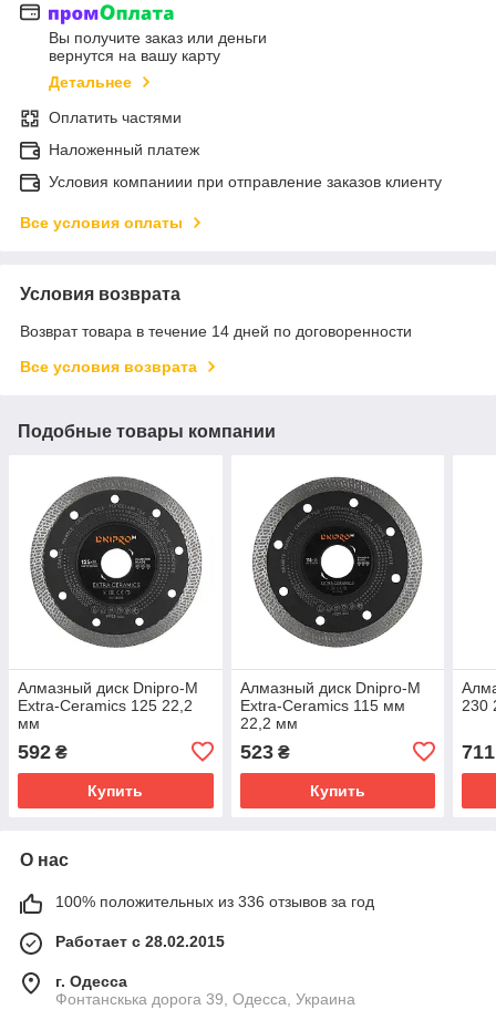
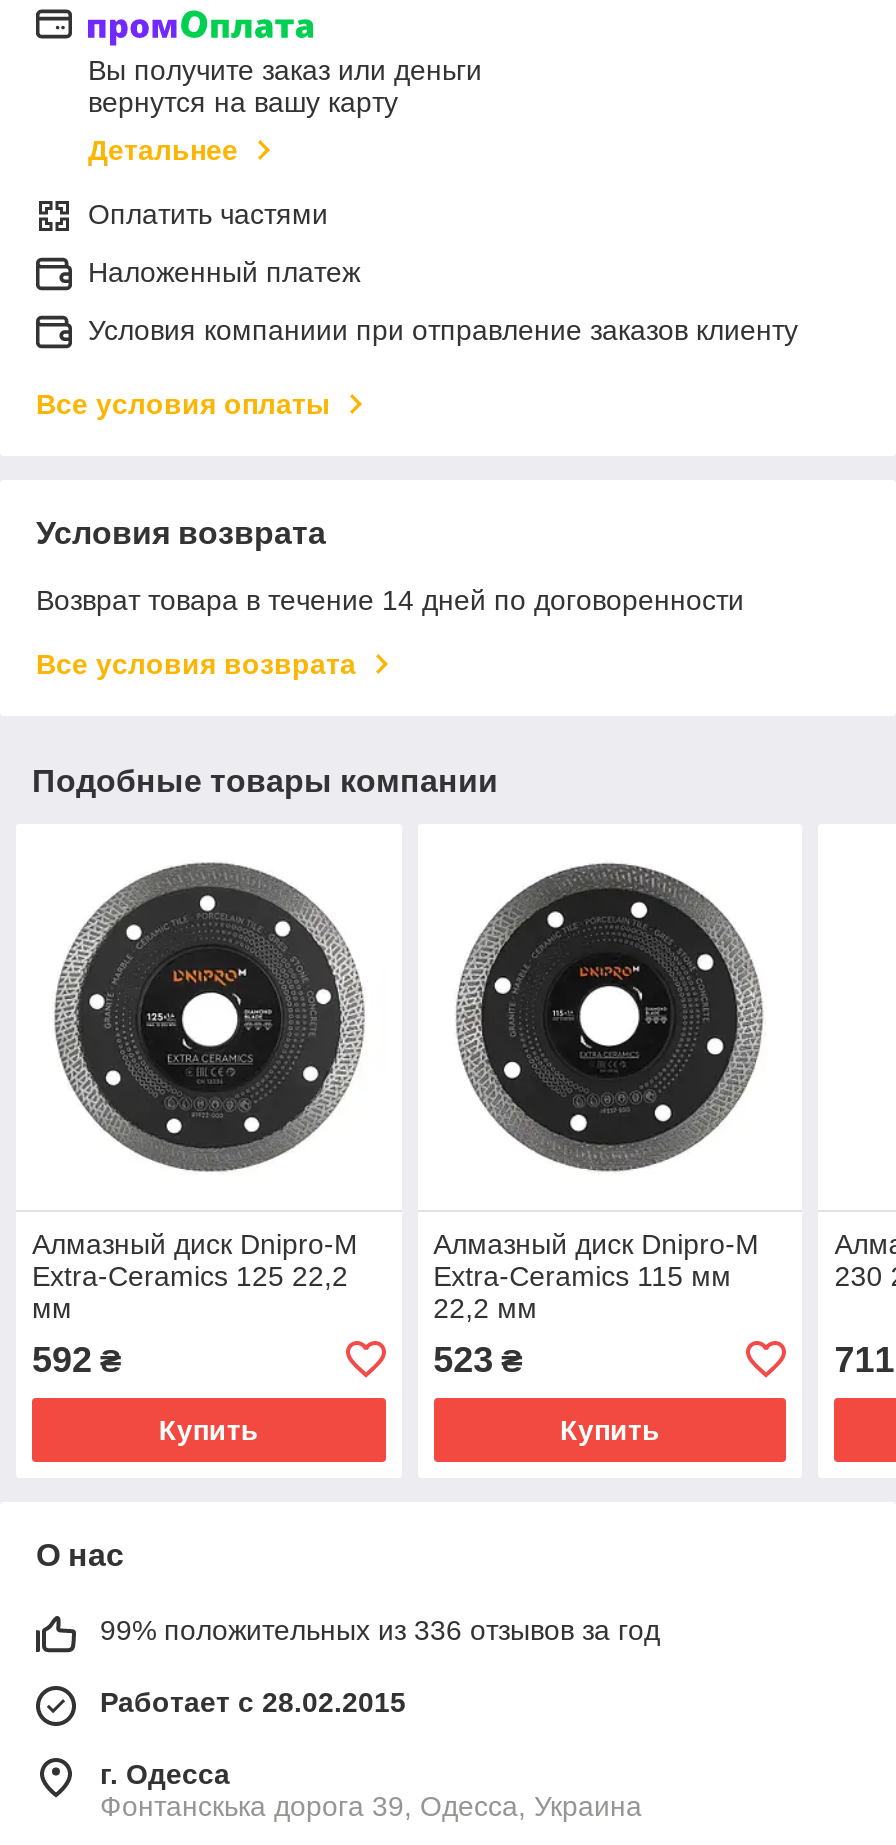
- 100% положительных из 336 отзывов за год
+ 99% положительных из 336 отзывов за год
